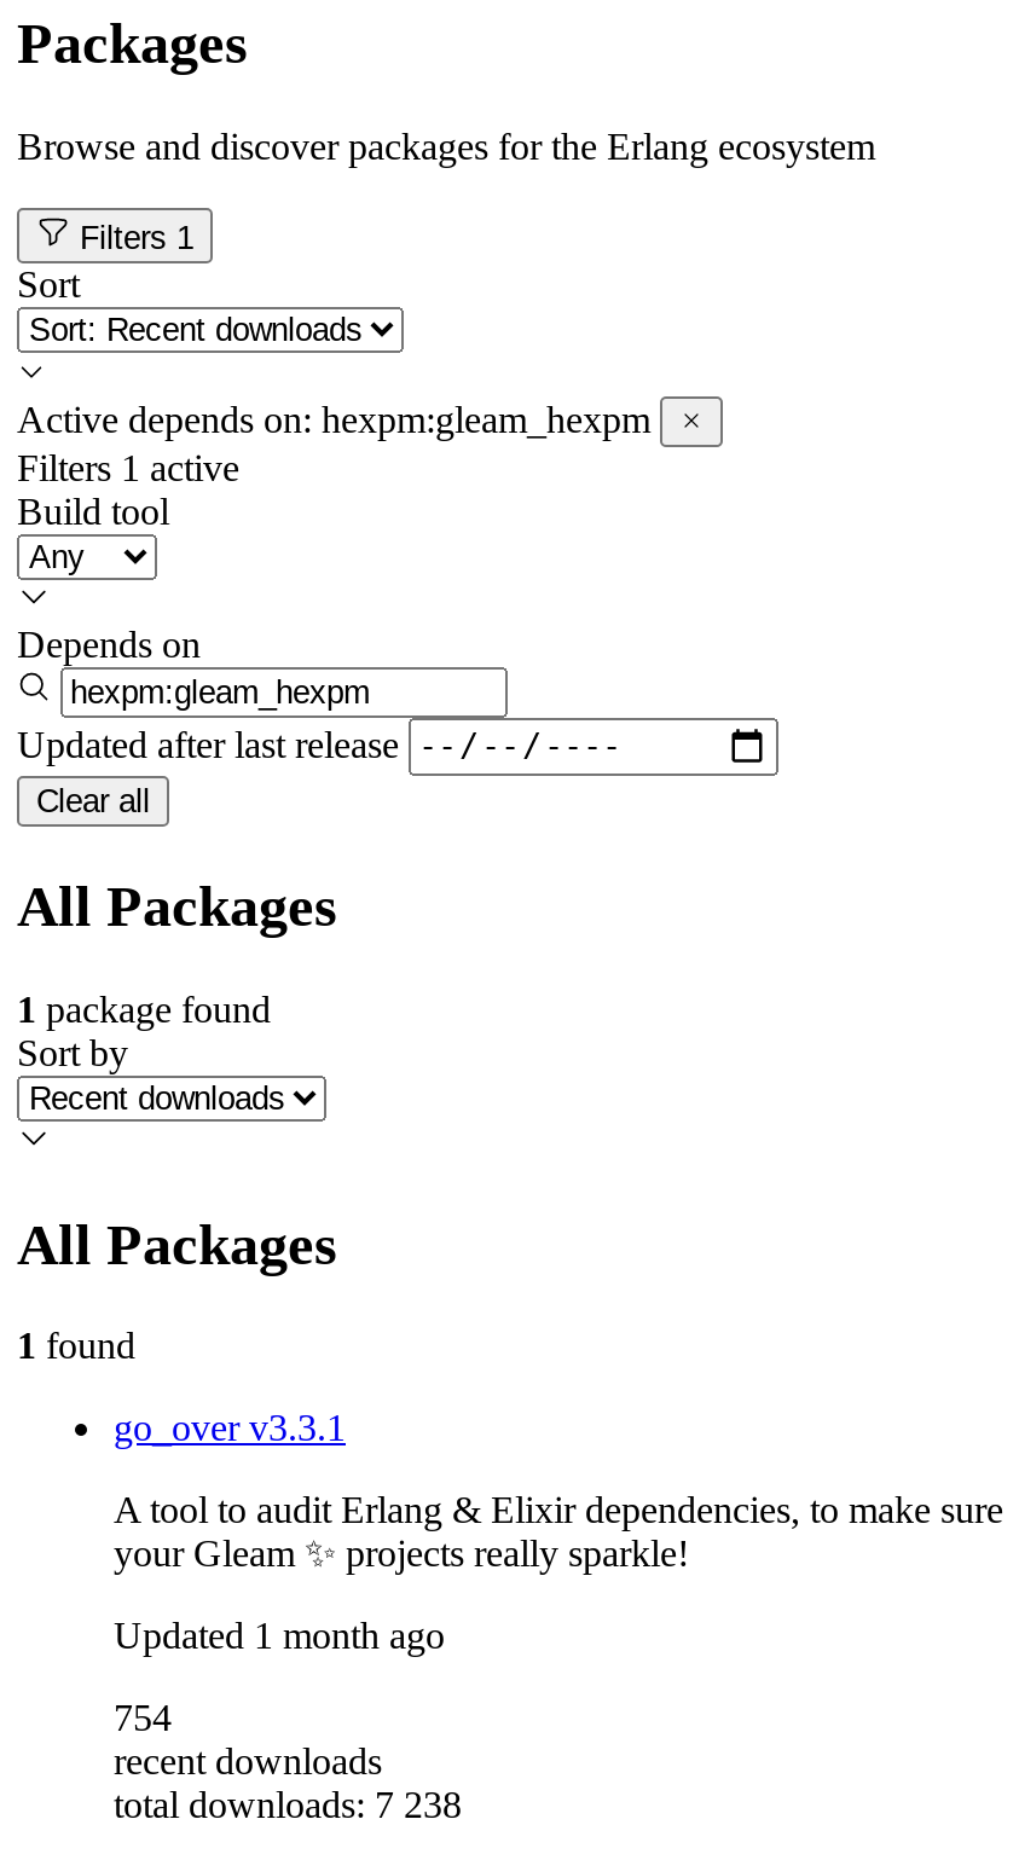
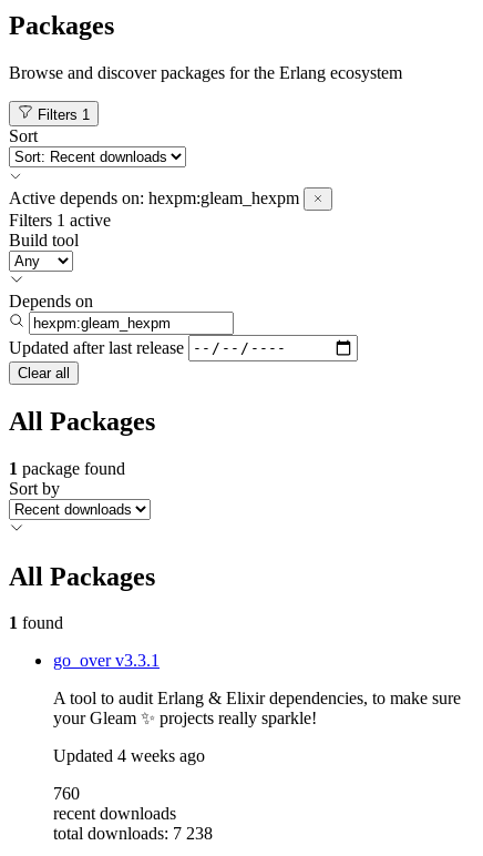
- Updated 1 month ago
+ Updated 4 weeks ago

- 754
+ 760
